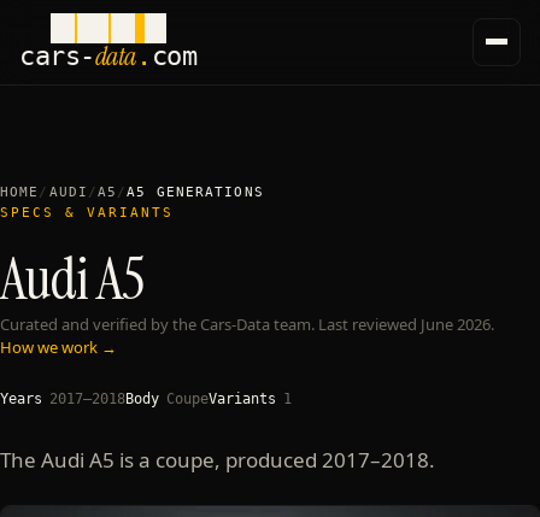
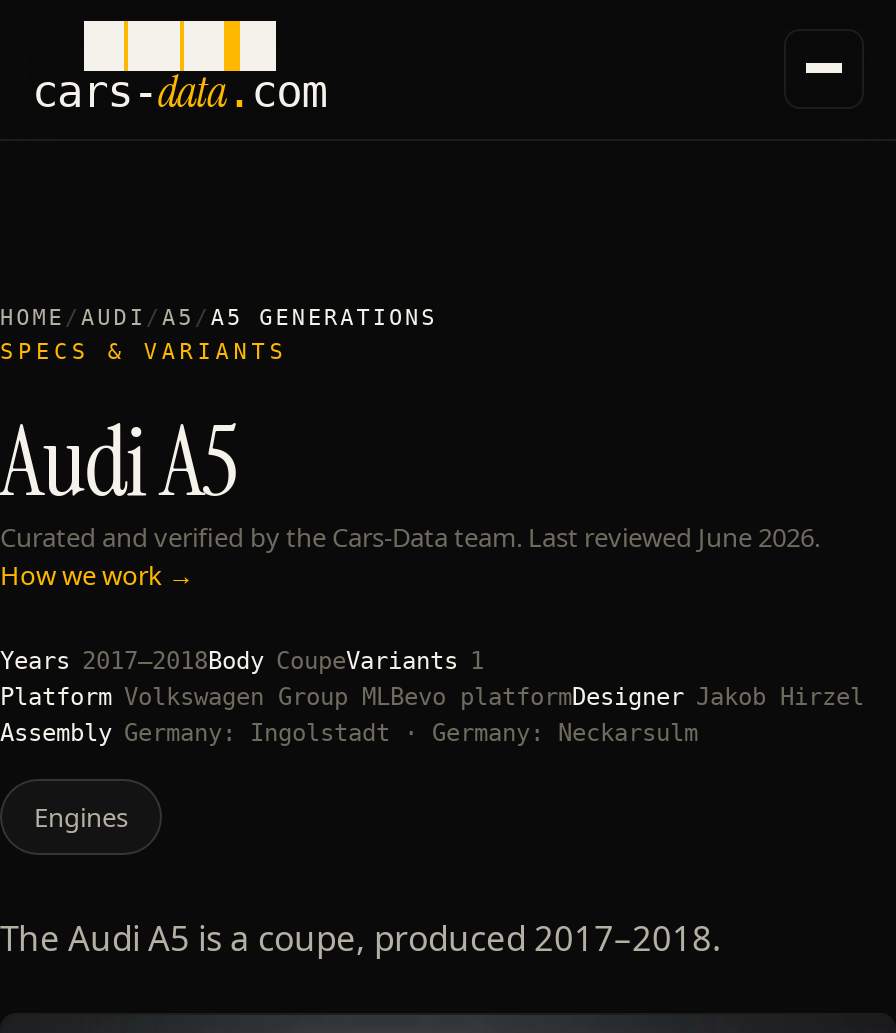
+ Platform Volkswagen Group MLBevo platformDesigner Jakob Hirzel
+ Assembly Germany: Ingolstadt · Germany: Neckarsulm
+ Engines
